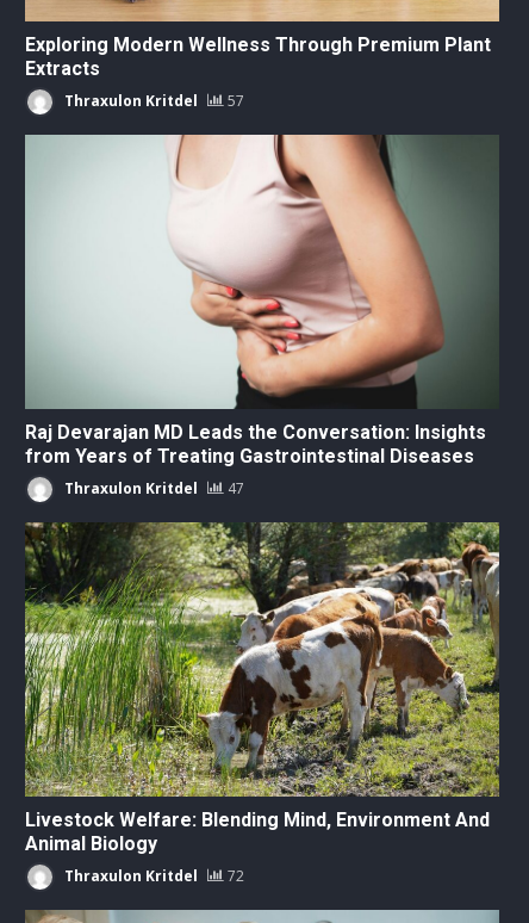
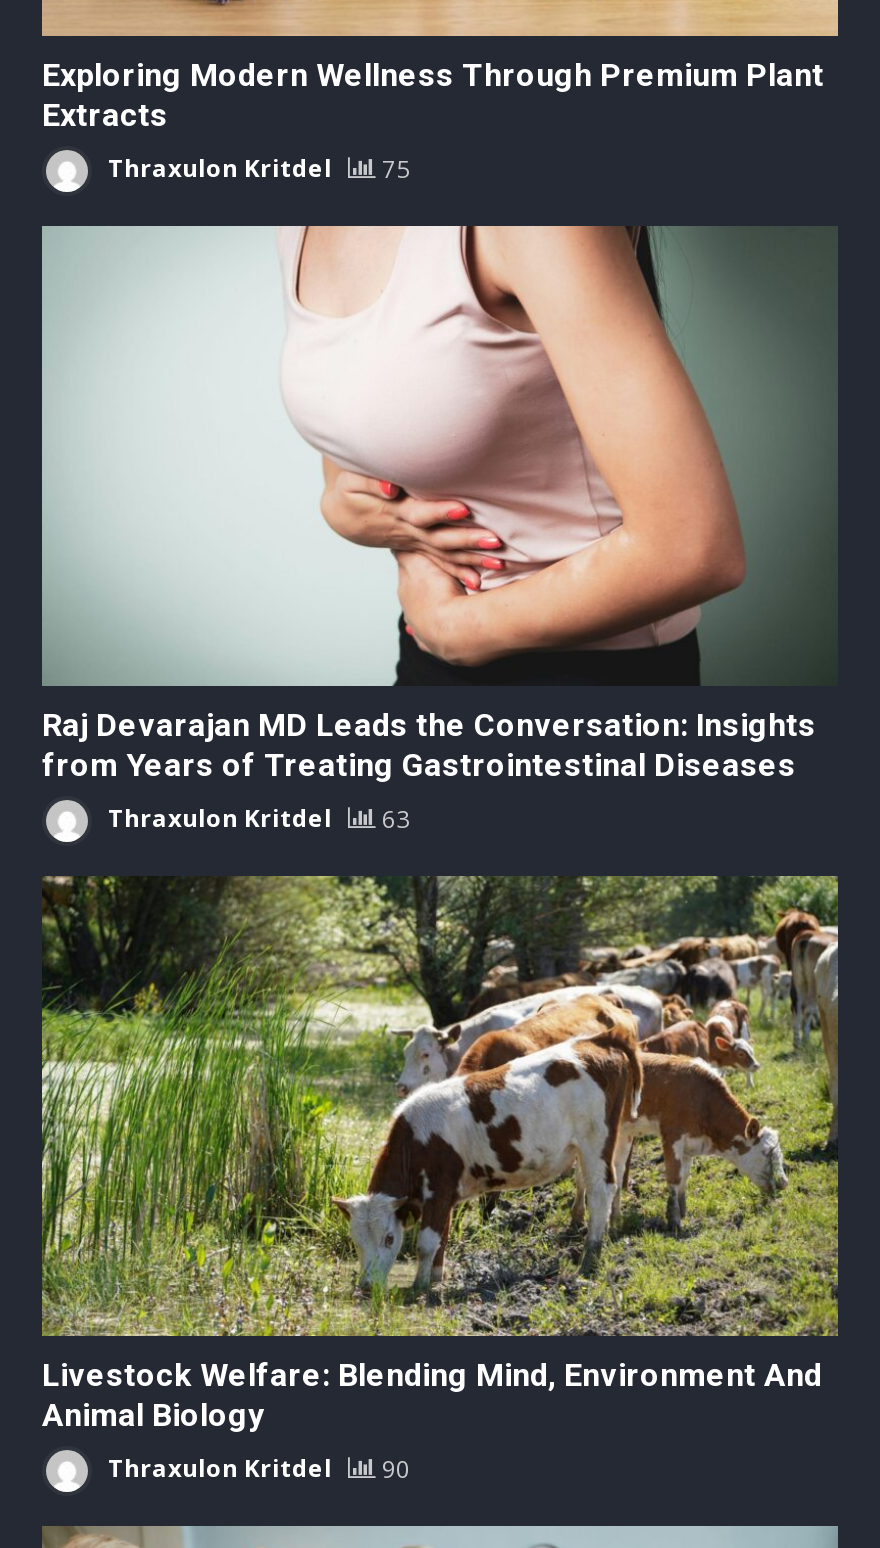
- Thraxulon Kritdel 57
+ Thraxulon Kritdel 75

- Thraxulon Kritdel 47
+ Thraxulon Kritdel 63

- Thraxulon Kritdel 72
+ Thraxulon Kritdel 90
